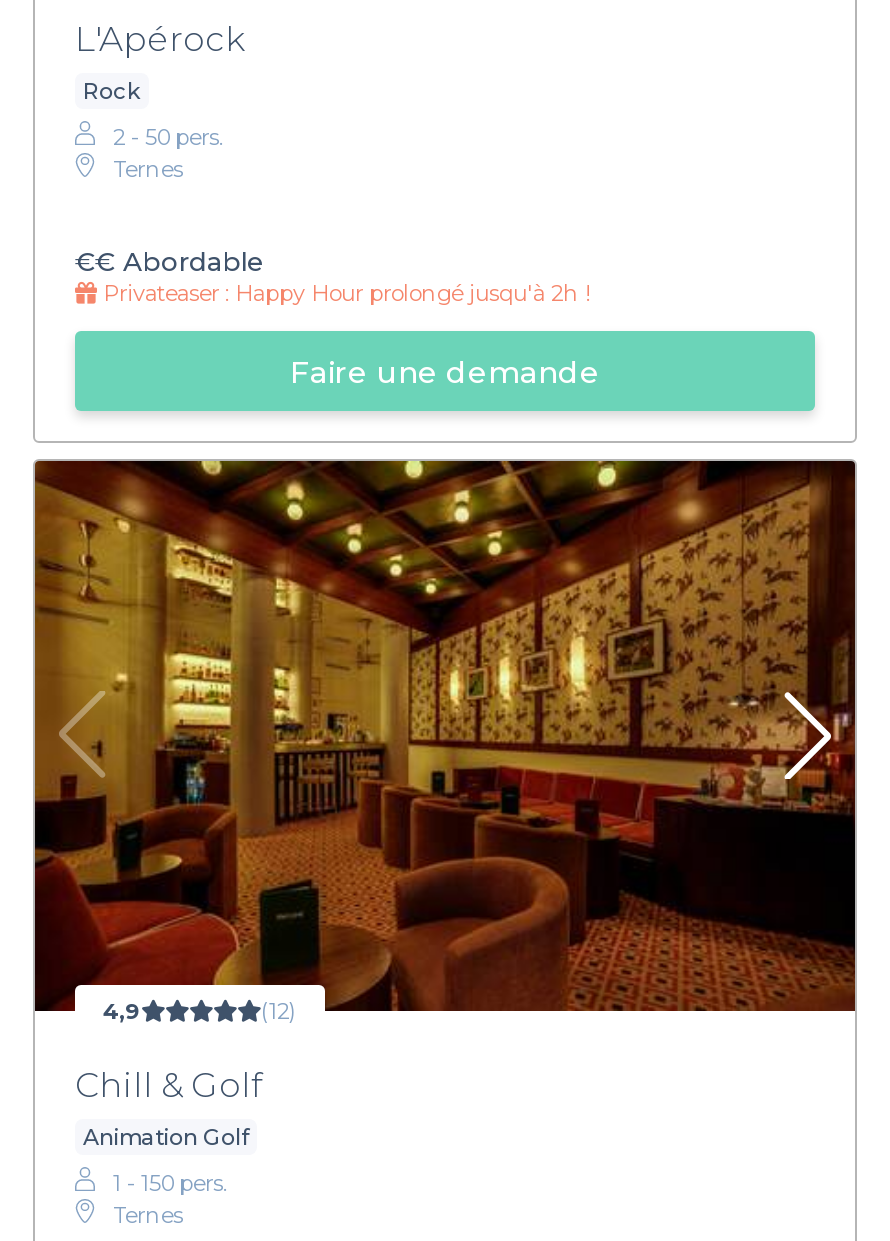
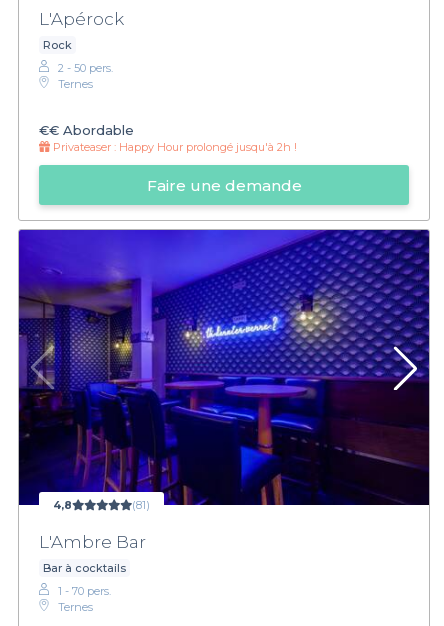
- [image]
- 4,9
- (12)
+ [image]
+ 4,8
+ (81)

- Chill & Golf
- Animation Golf
+ L'Ambre Bar
+ Bar à cocktails

- 1 - 150 pers.
+ 1 - 70 pers.
